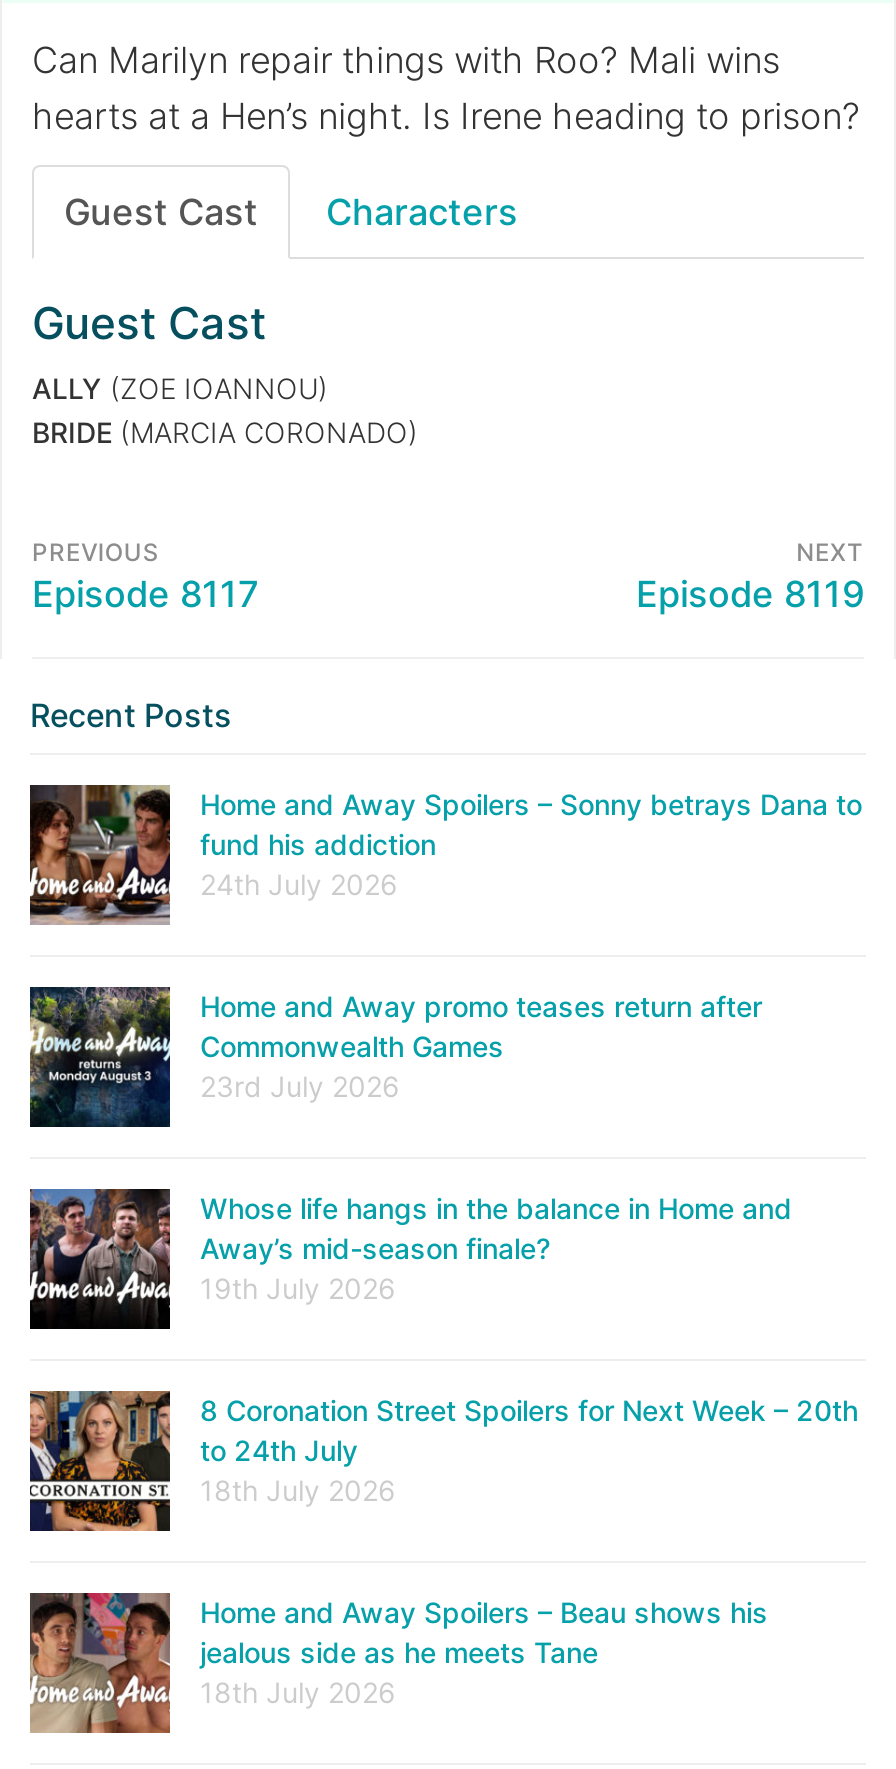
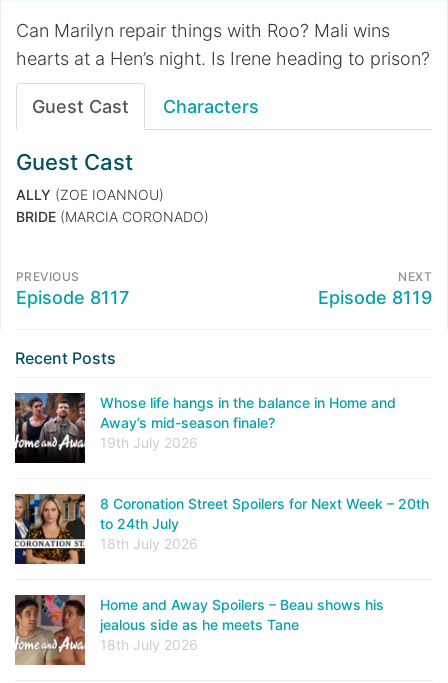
- [image]
- Home and Away Spoilers – Sonny betrays Dana to
- fund his addiction
- 24th July 2026

- [image]
- Home and Away promo teases return after
- Commonwealth Games
- 23rd July 2026
